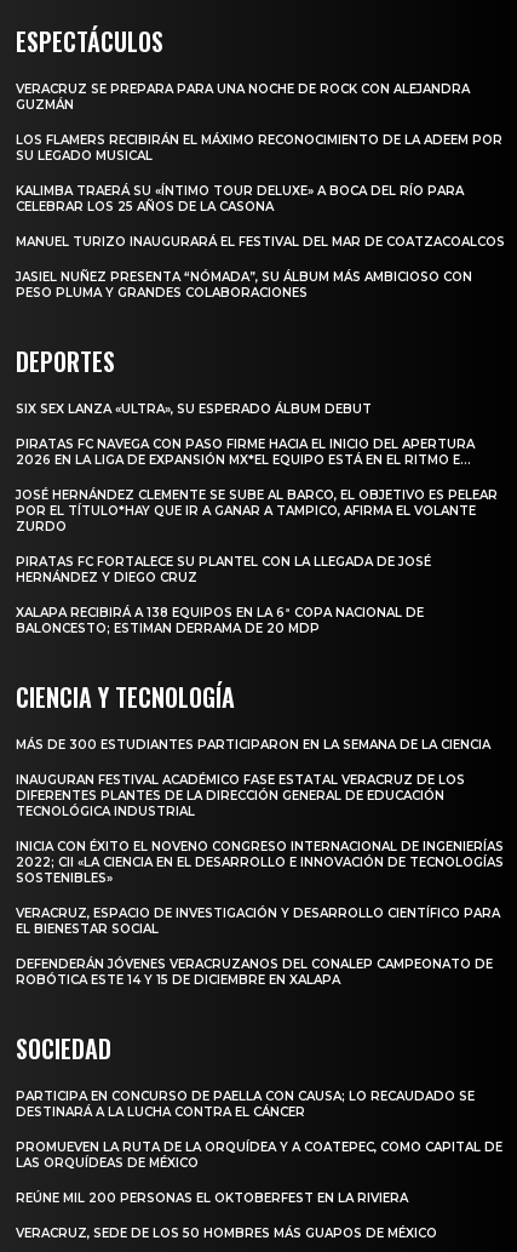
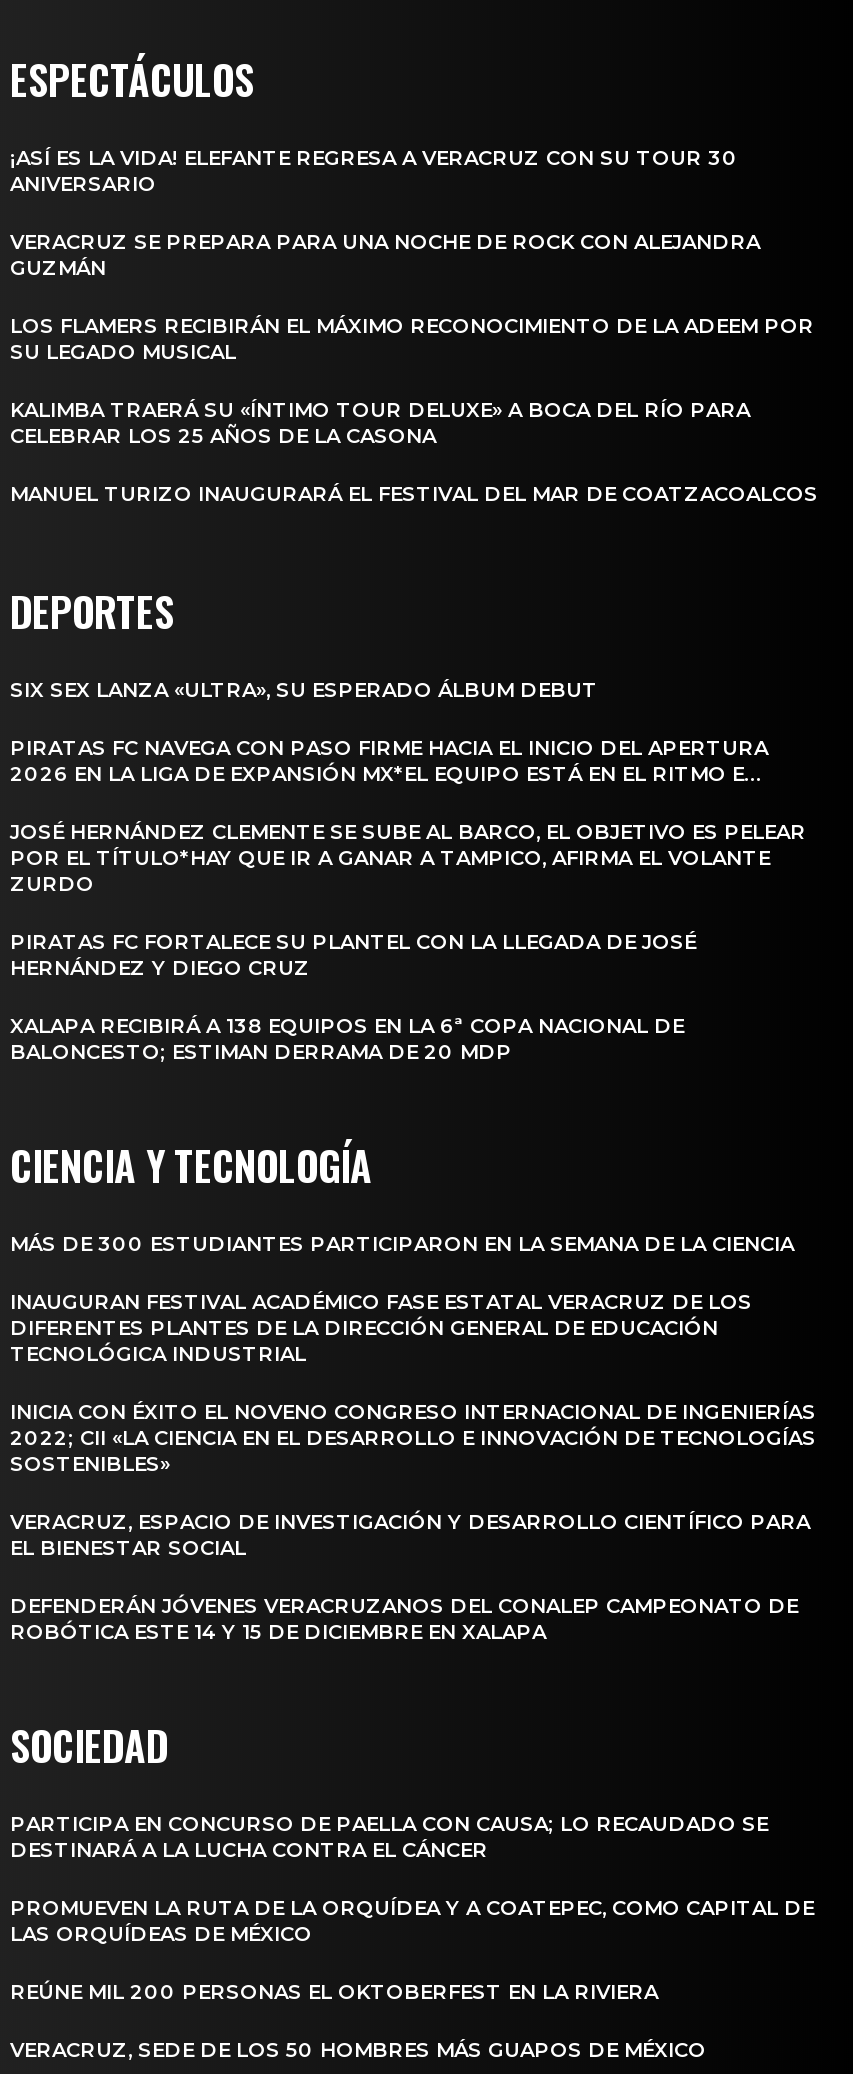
+ ¡ASÍ ES LA VIDA! ELEFANTE REGRESA A VERACRUZ CON SU TOUR 30
+ ANIVERSARIO

moved down: VERACRUZ SE PREPARA PARA UNA NOCHE DE ROCK CON ALEJANDRA | GUZMÁN | LOS FLAMERS RECIBIRÁN EL MÁXIMO RECONOCIMIENTO DE LA ADEEM POR | SU LEGADO MUSICAL | KALIMBA TRAERÁ SU «ÍNTIMO TOUR DELUXE» A BOCA DEL RÍO PARA | CELEBRAR LOS 25 AÑOS DE LA CASONA | MANUEL TURIZO INAUGURARÁ EL FESTIVAL DEL MAR DE COATZACOALCOS

- JASIEL NUÑEZ PRESENTA “NÓMADA”, SU ÁLBUM MÁS AMBICIOSO CON
- PESO PLUMA Y GRANDES COLABORACIONES
